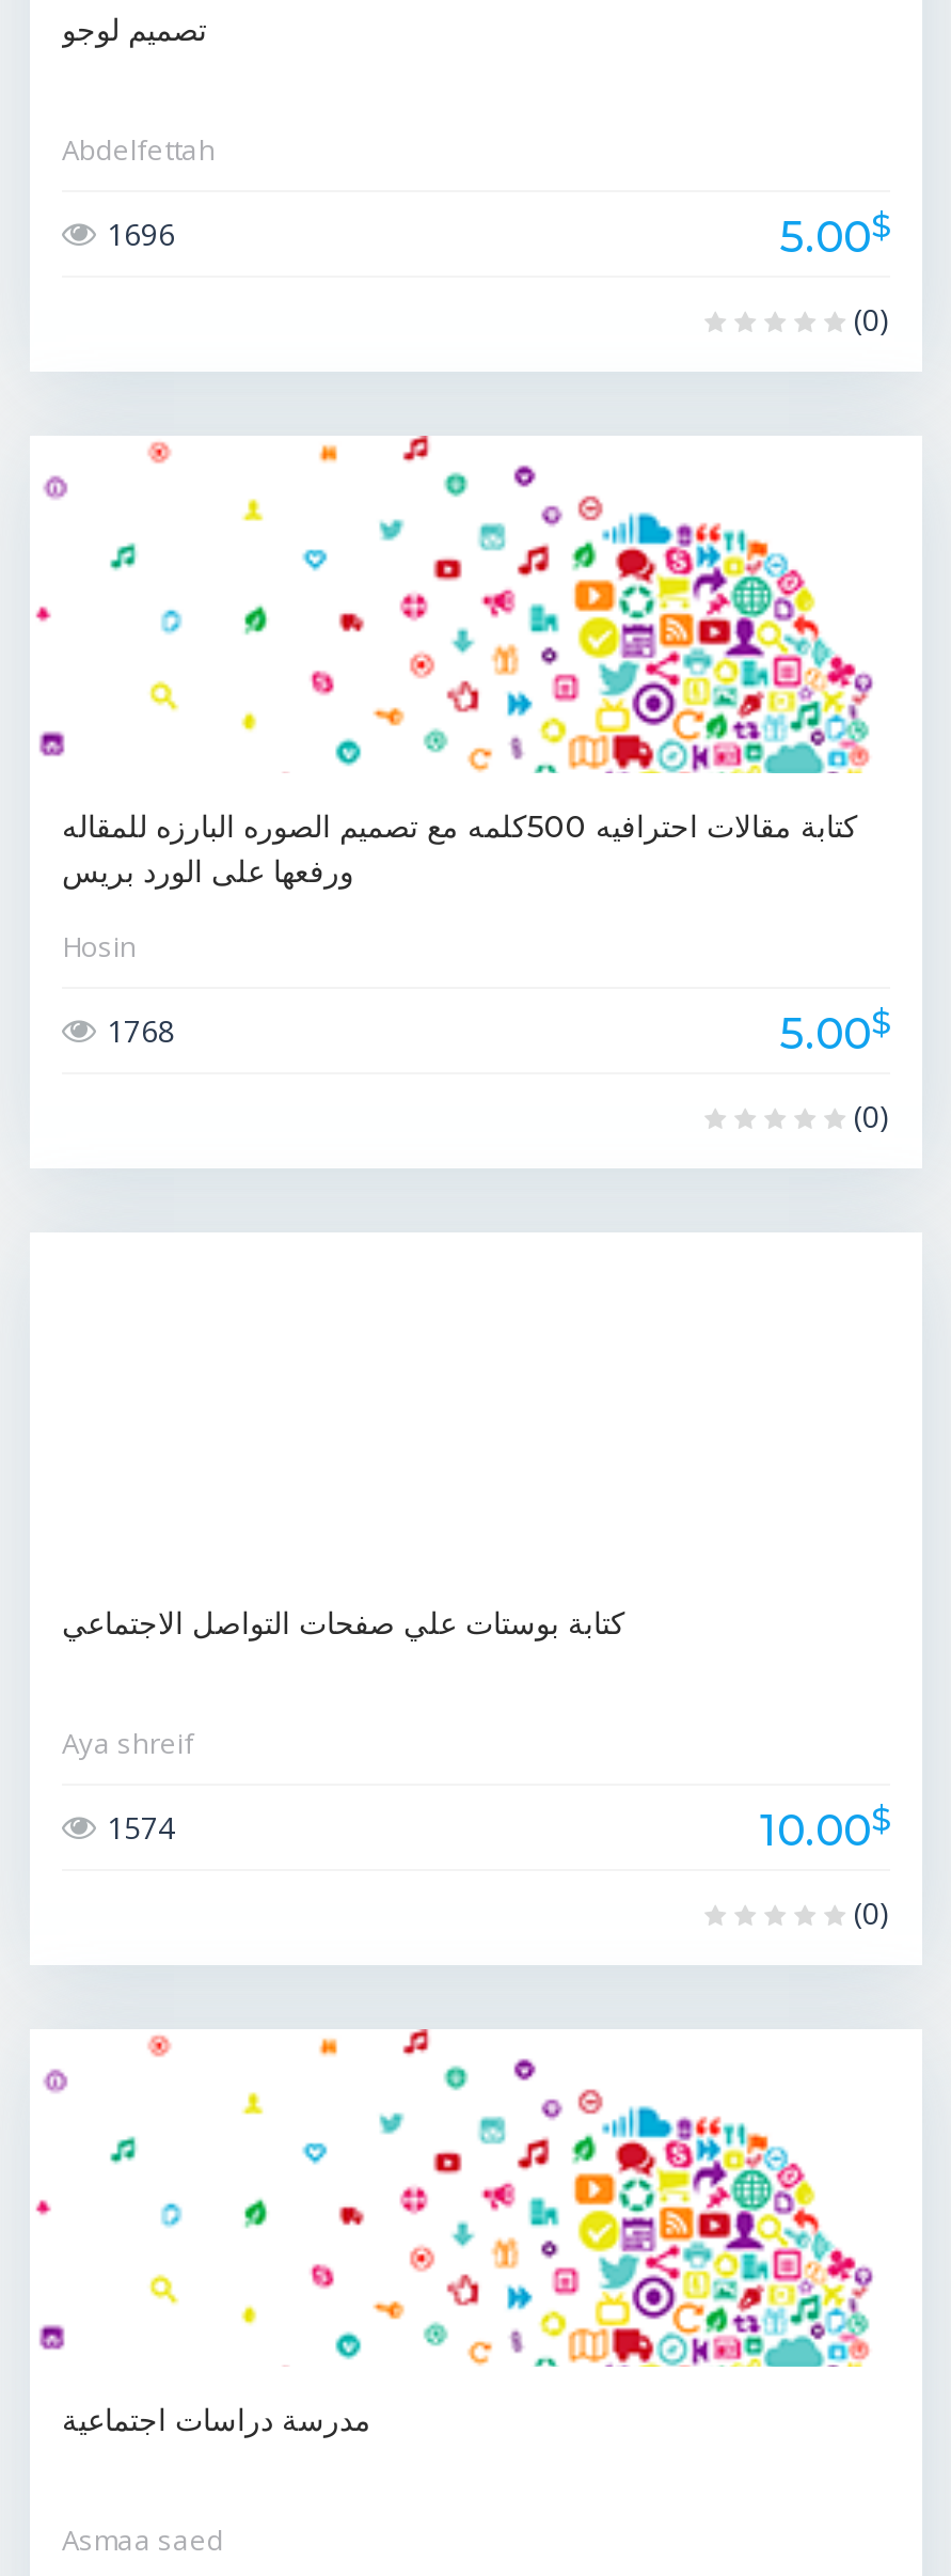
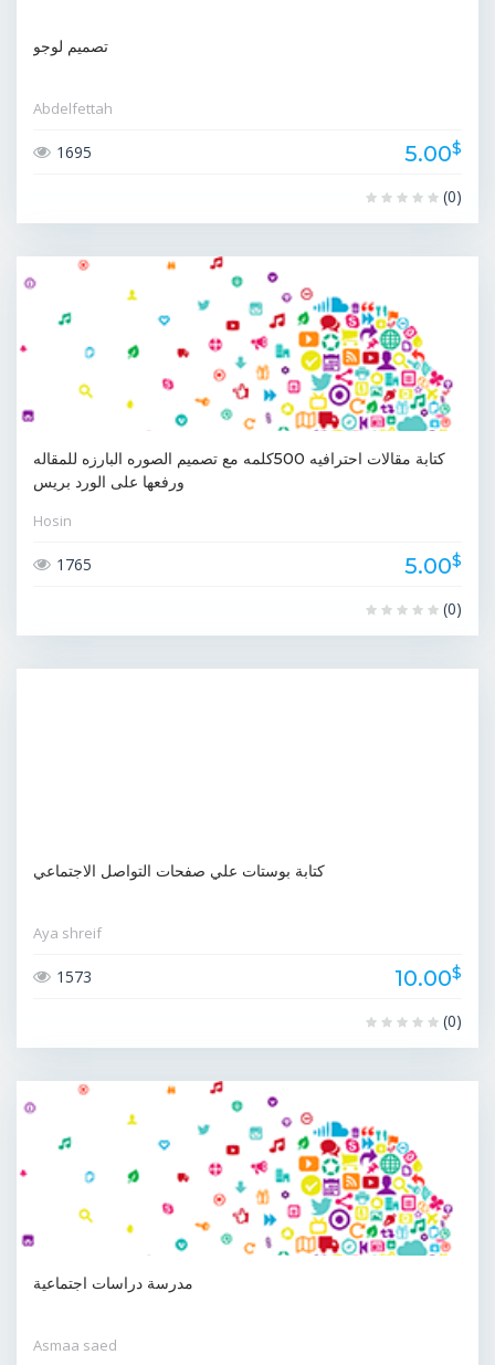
- 1696
+ 1695

- 1768
+ 1765

- 1574
+ 1573
